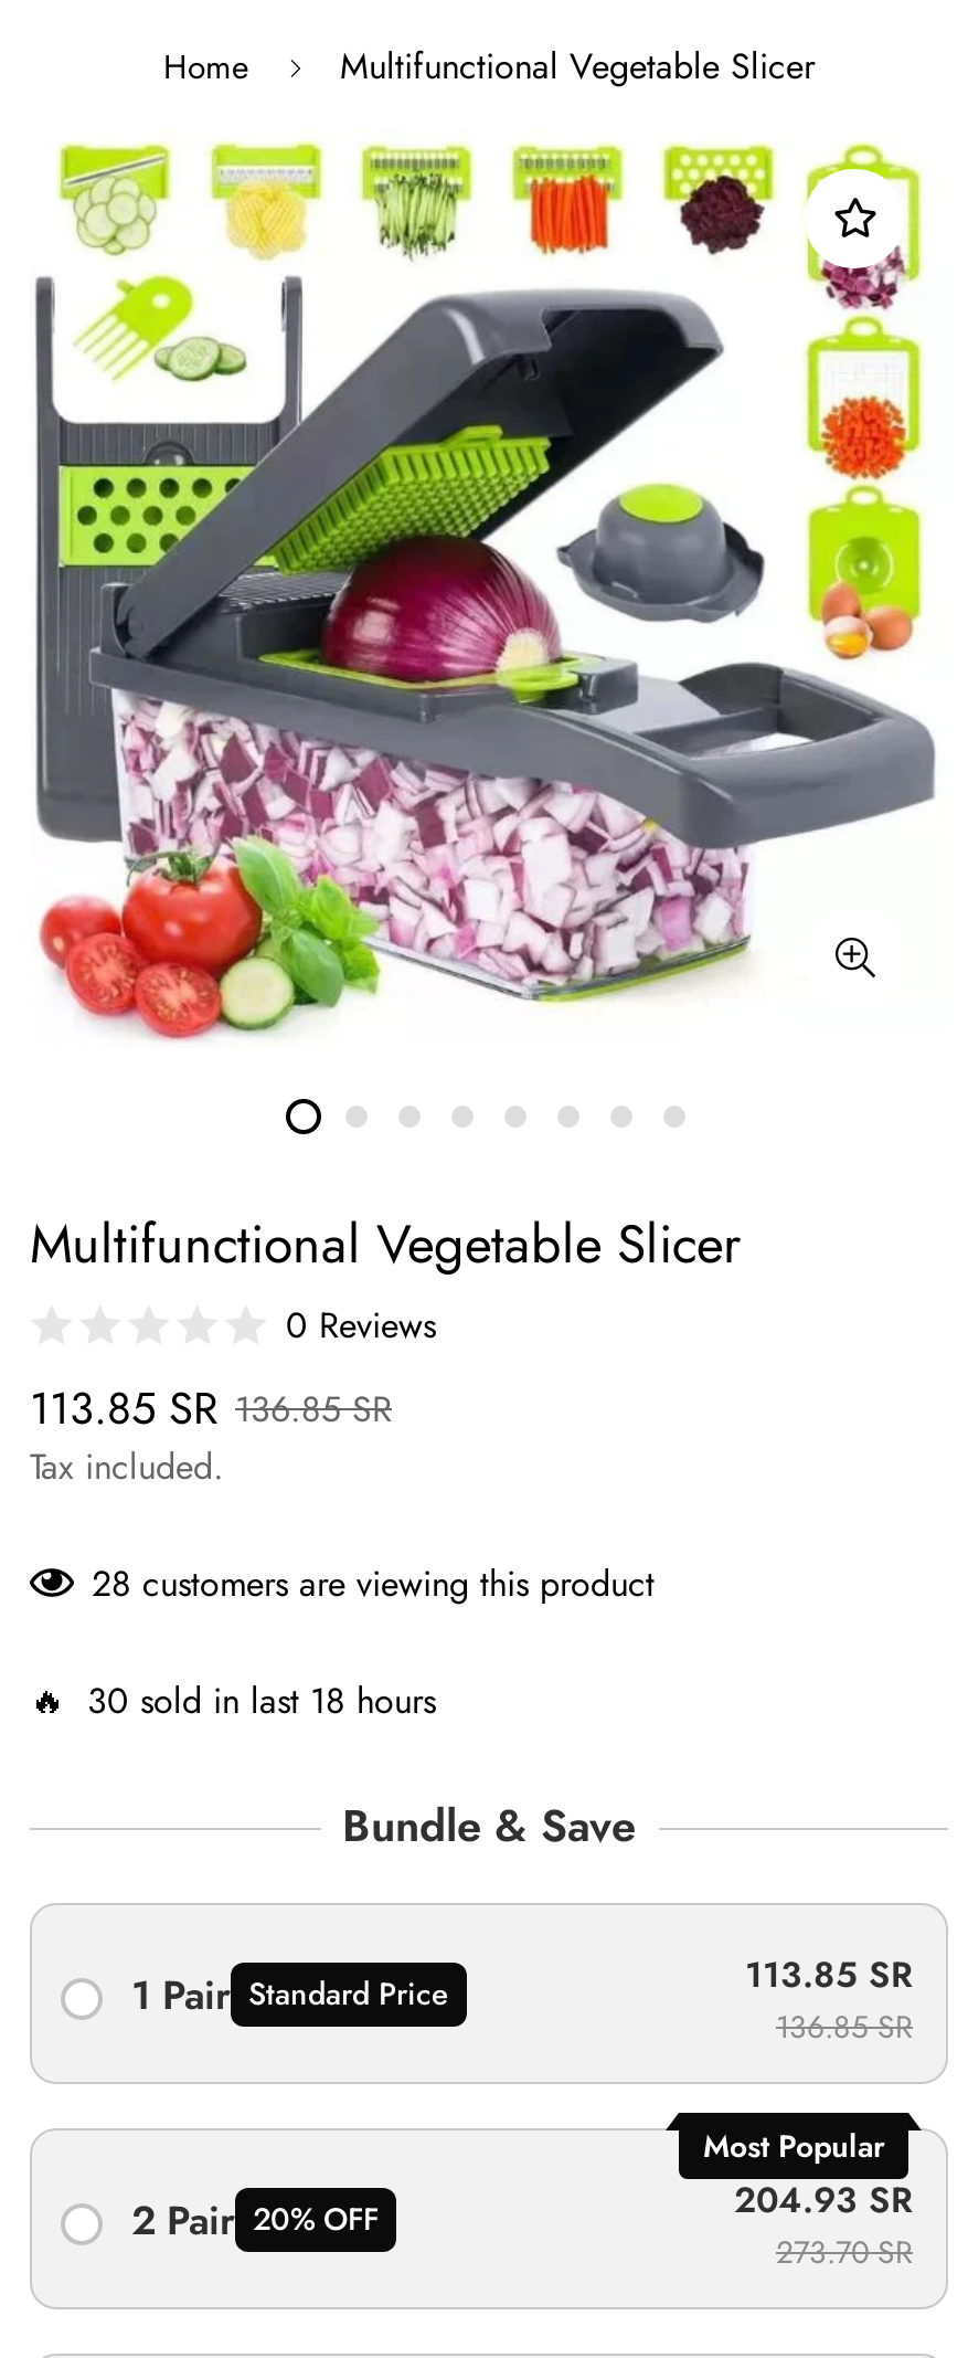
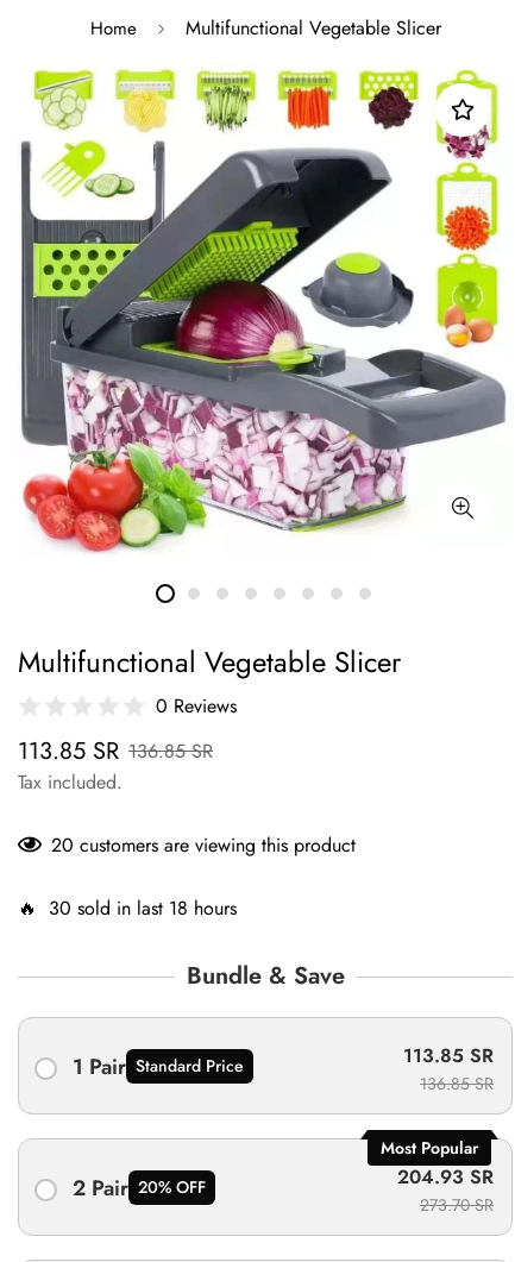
- 28 customers are viewing this product
+ 20 customers are viewing this product
